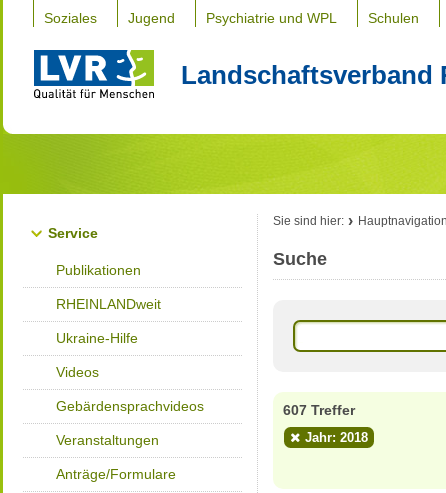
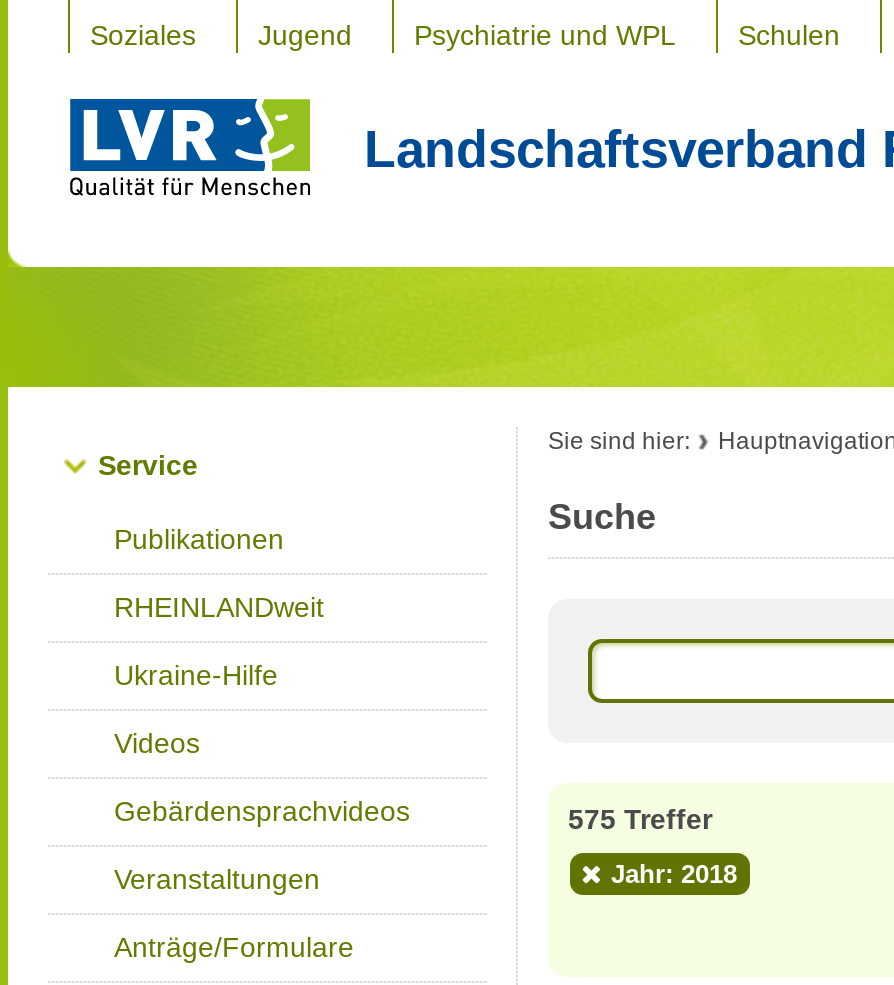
- 607 Treffer
+ 575 Treffer
